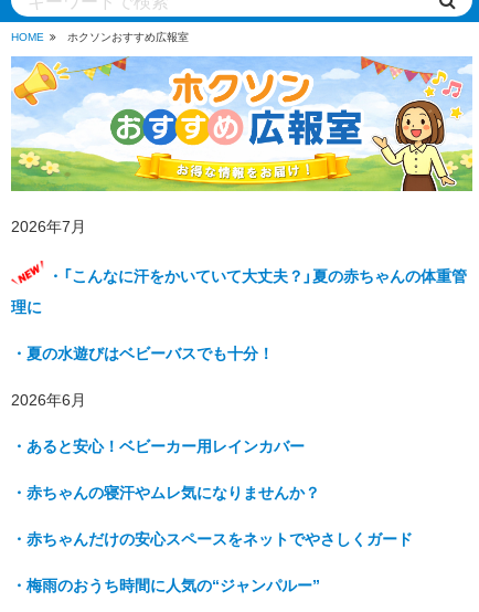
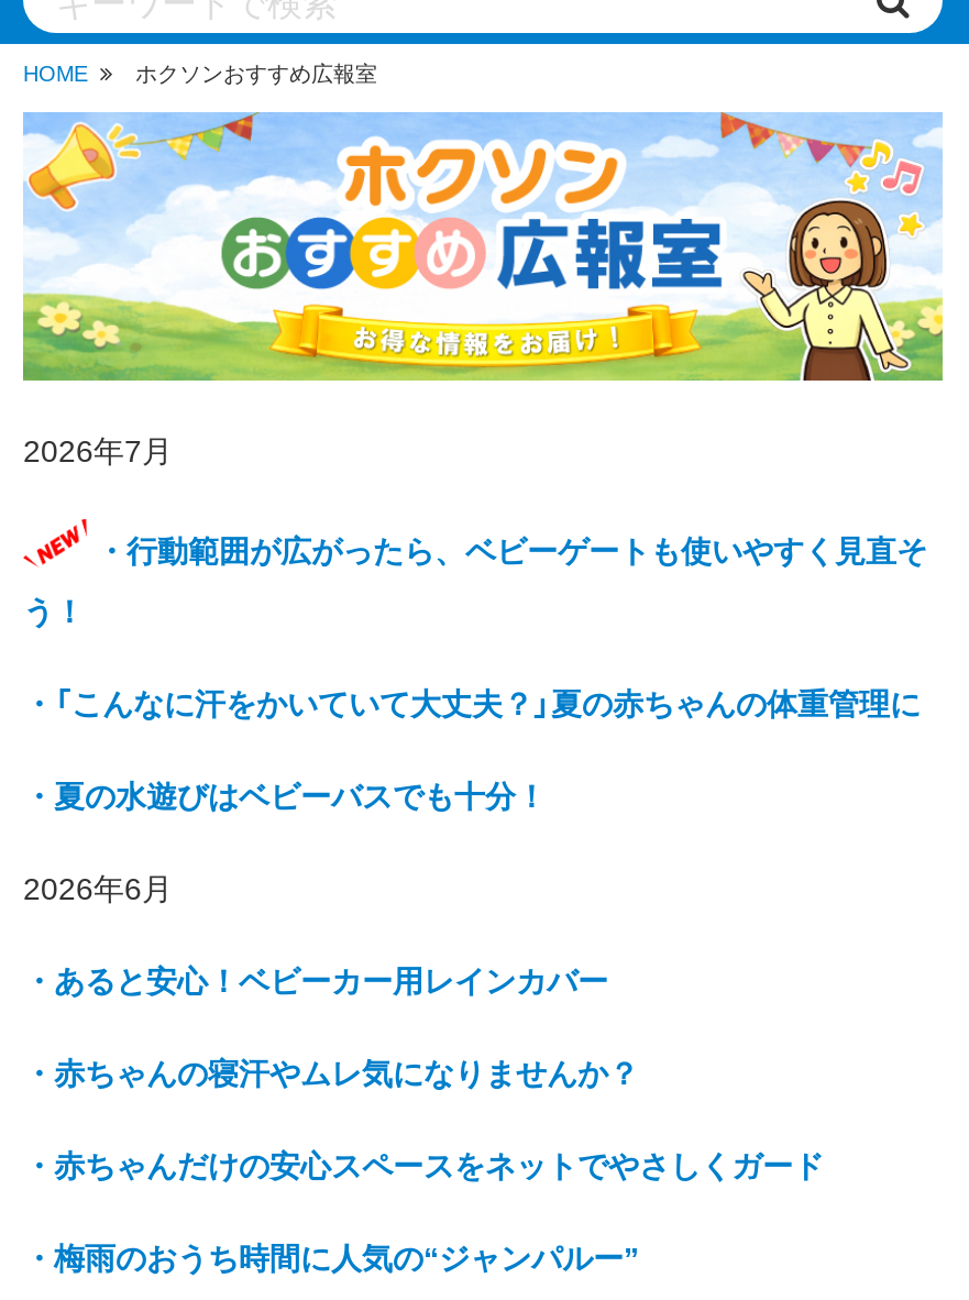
- ・「こんなに汗をかいていて大丈夫？」夏の赤ちゃんの体重管
- 理に
+ ・行動範囲が広がったら、ベビーゲートも使いやすく見直そ
+ う！
+ ・「こんなに汗をかいていて大丈夫？」夏の赤ちゃんの体重管理に
